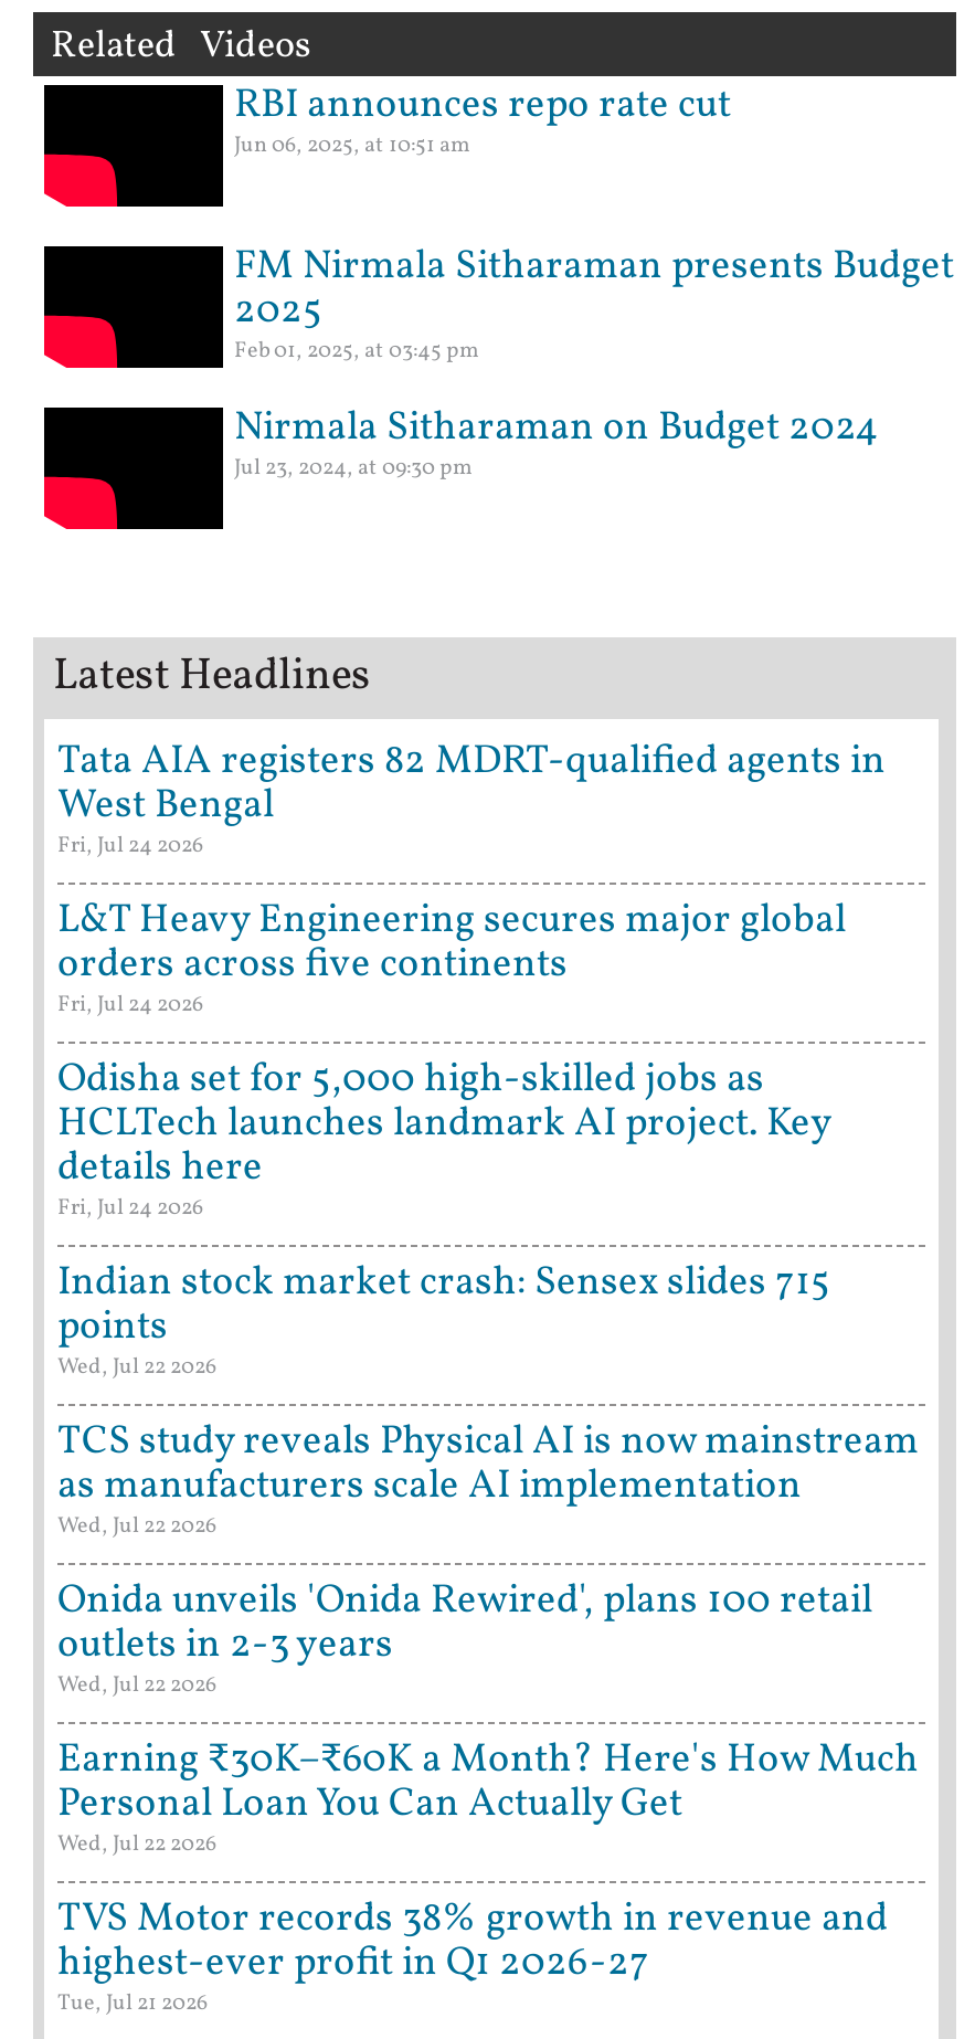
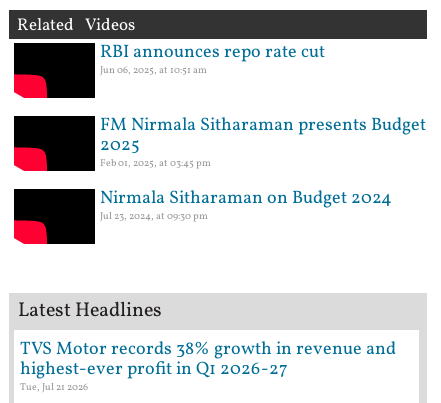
- Tata AIA registers 82 MDRT-qualified agents in
- West Bengal
- Fri, Jul 24 2026
- L&T Heavy Engineering secures major global
- orders across five continents
- Fri, Jul 24 2026
- Odisha set for 5,000 high-skilled jobs as
- HCLTech launches landmark AI project. Key
- details here
- Fri, Jul 24 2026
- Indian stock market crash: Sensex slides 715
- points
- Wed, Jul 22 2026
- TCS study reveals Physical AI is now mainstream
- as manufacturers scale AI implementation
- Wed, Jul 22 2026
- Onida unveils 'Onida Rewired', plans 100 retail
- outlets in 2-3 years
- Wed, Jul 22 2026
- Earning ₹30K–₹60K a Month? Here's How Much
- Personal Loan You Can Actually Get
- Wed, Jul 22 2026
